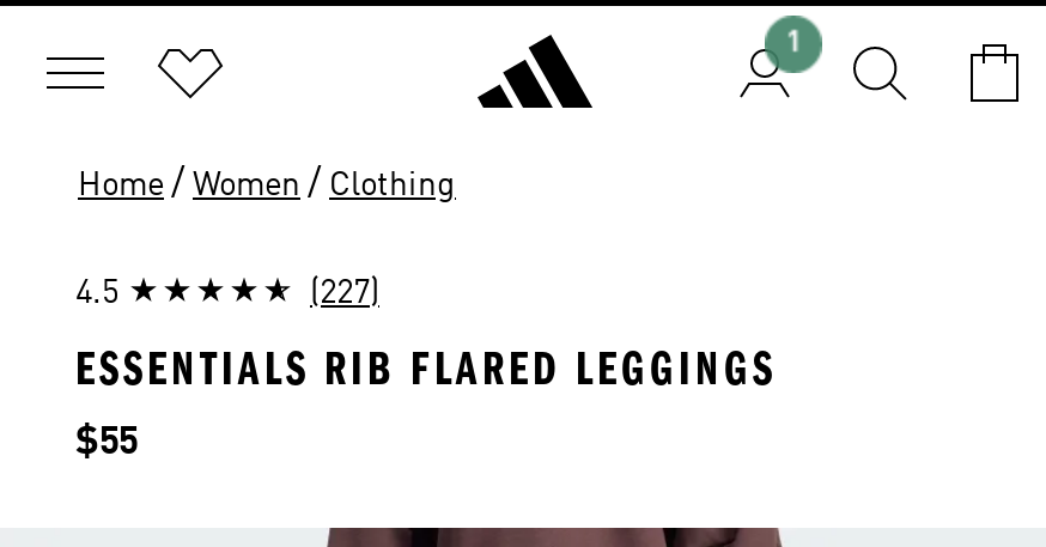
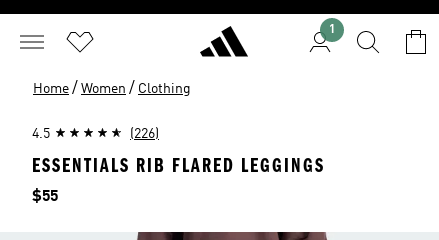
- (227)
+ (226)
